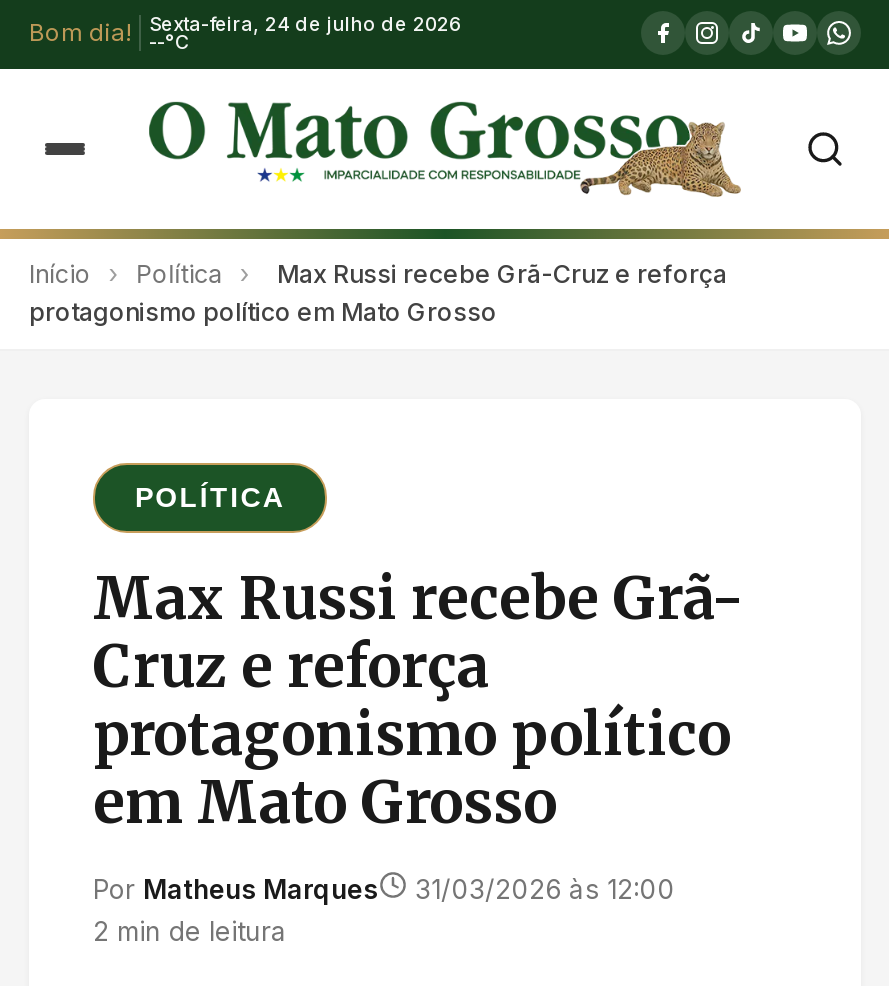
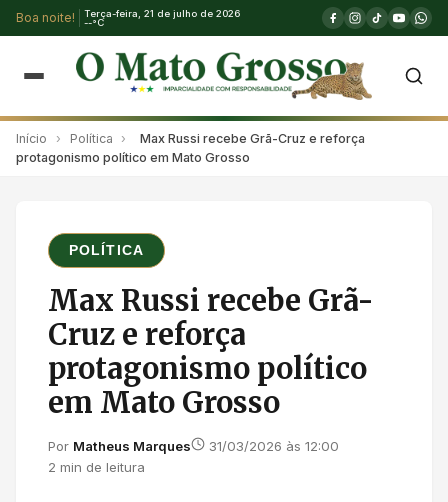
- Bom dia!
- Sexta-feira, 24 de julho de 2026
+ Boa noite!
+ Terça-feira, 21 de julho de 2026
